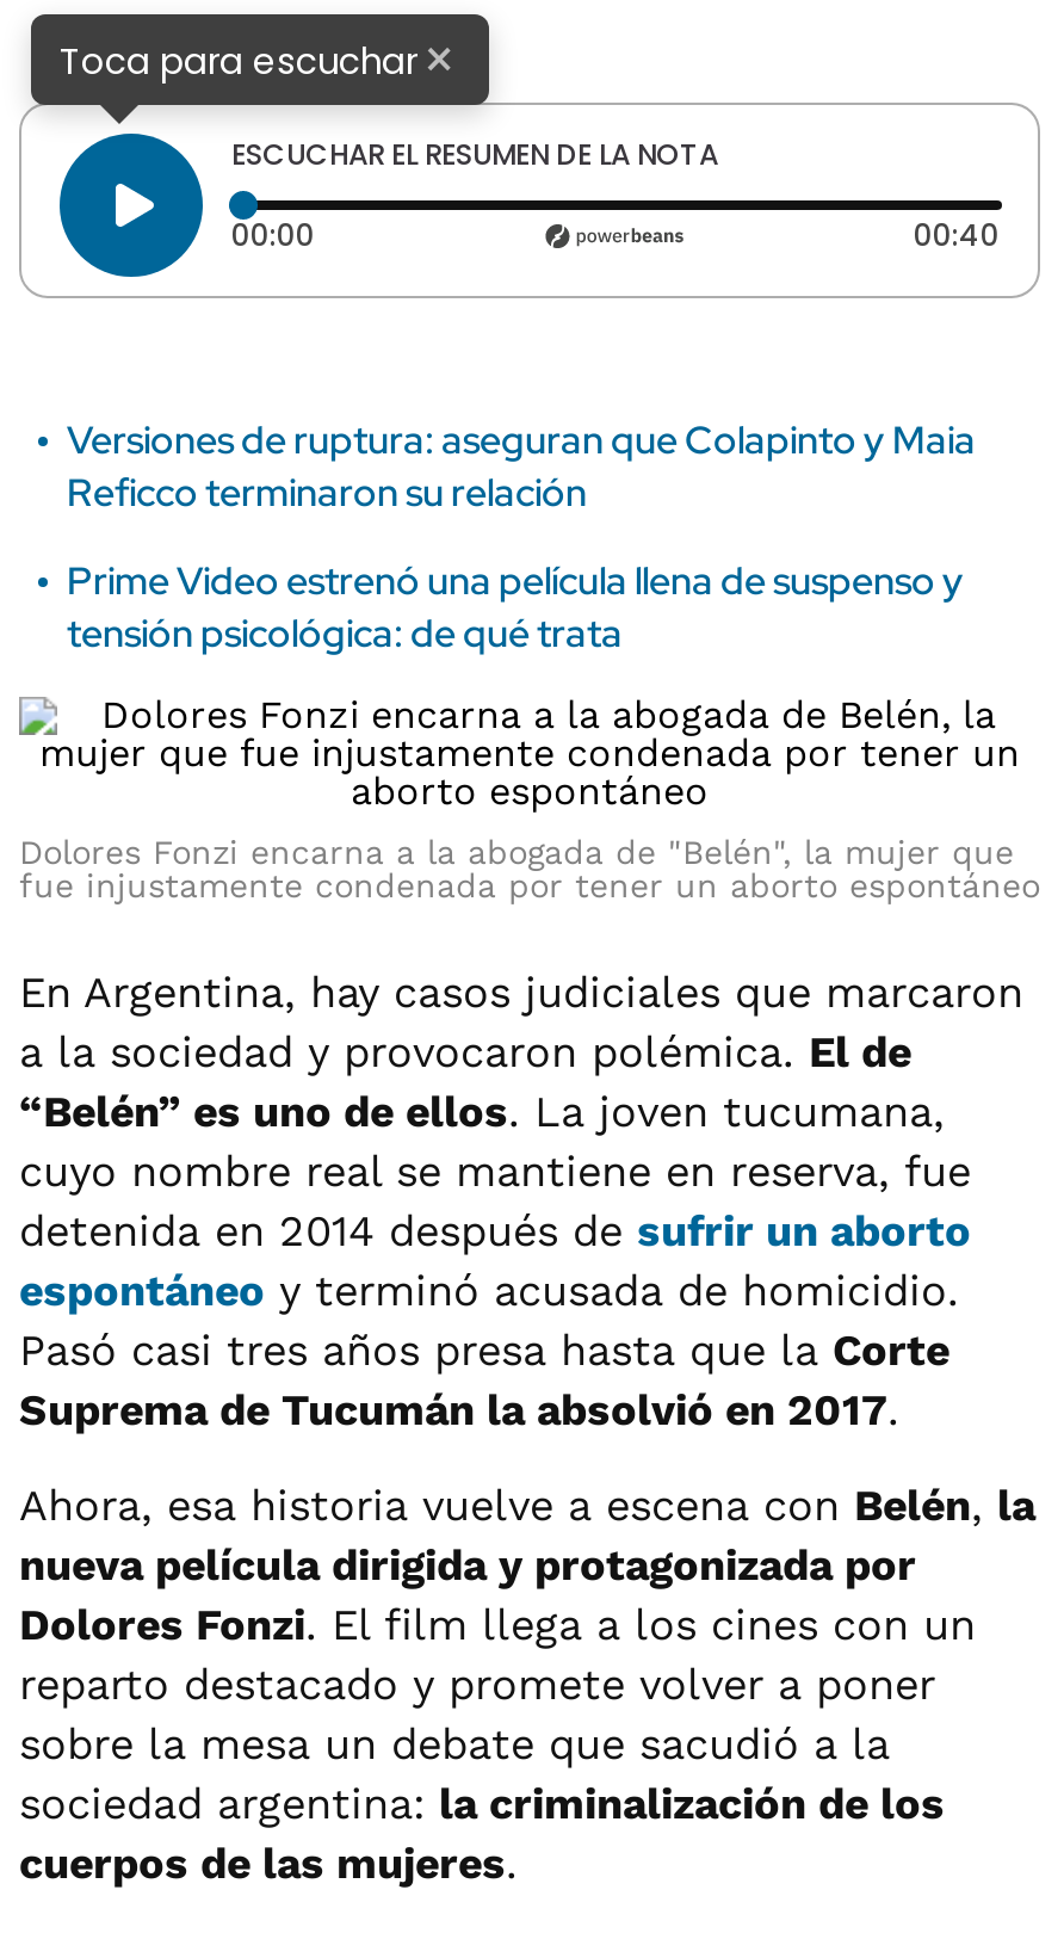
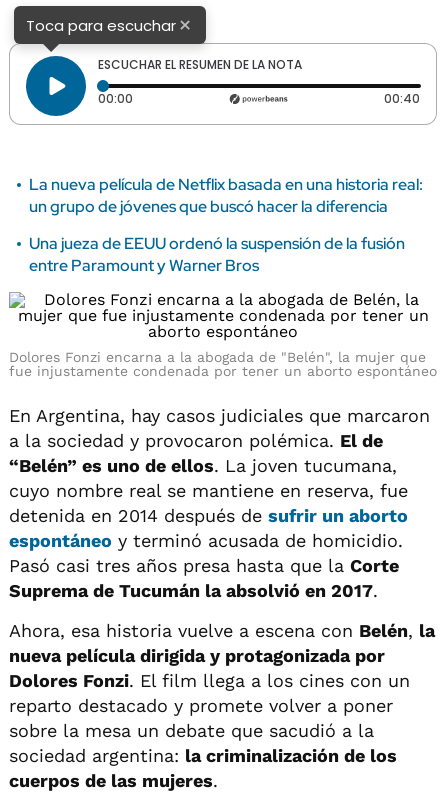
- Versiones de ruptura: aseguran que Colapinto y Maia
- Reficco terminaron su relación
+ La nueva película de Netflix basada en una historia real:
+ un grupo de jóvenes que buscó hacer la diferencia

- Prime Video estrenó una película llena de suspenso y
- tensión psicológica: de qué trata
+ Una jueza de EEUU ordenó la suspensión de la fusión
+ entre Paramount y Warner Bros
